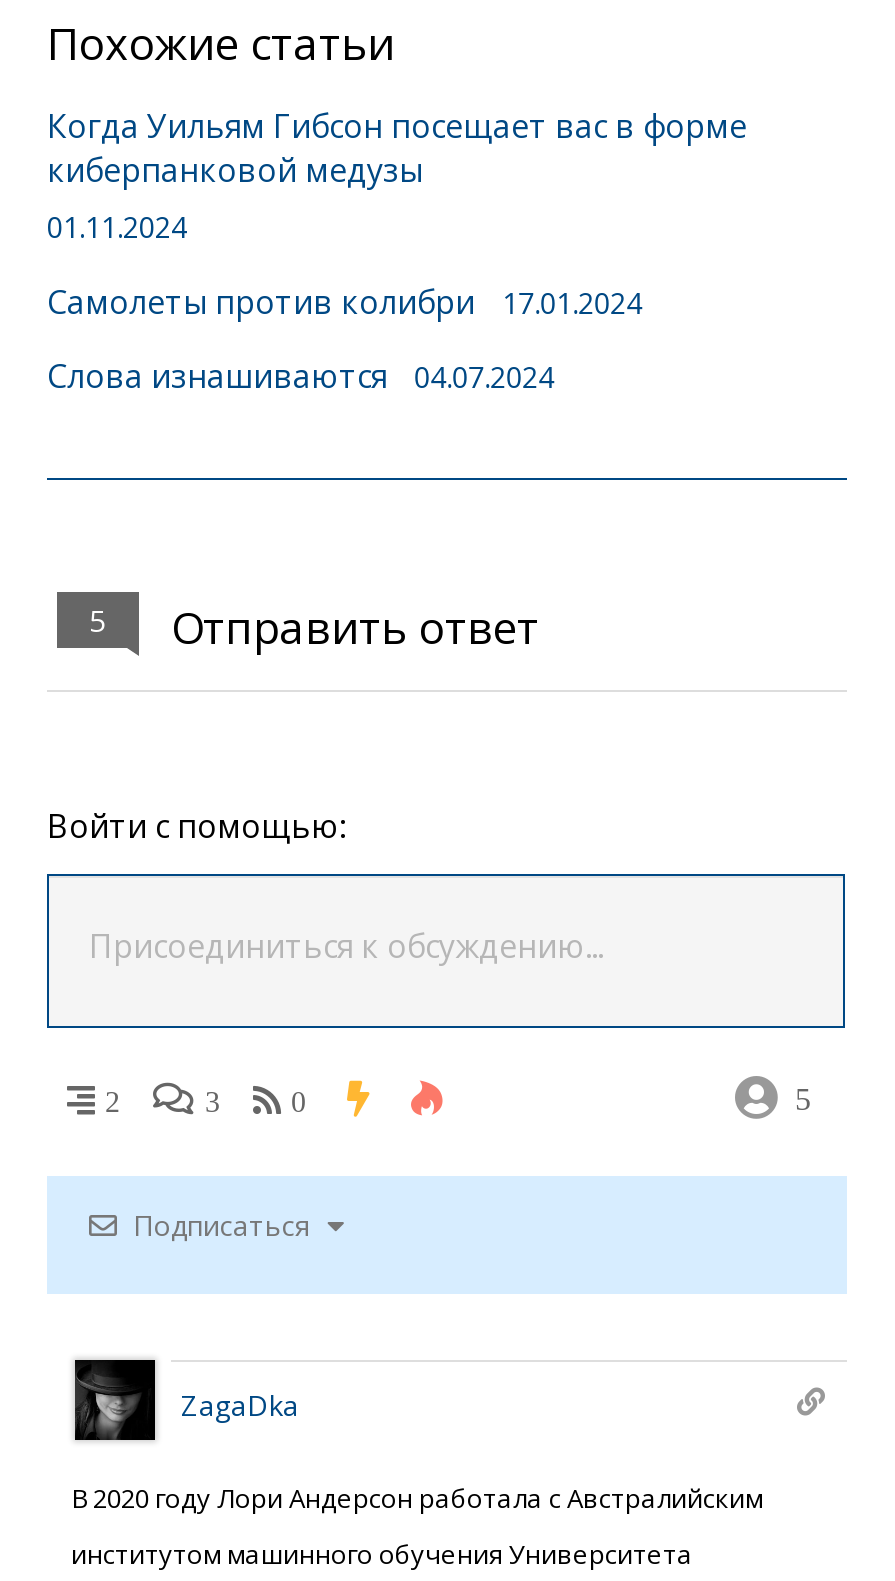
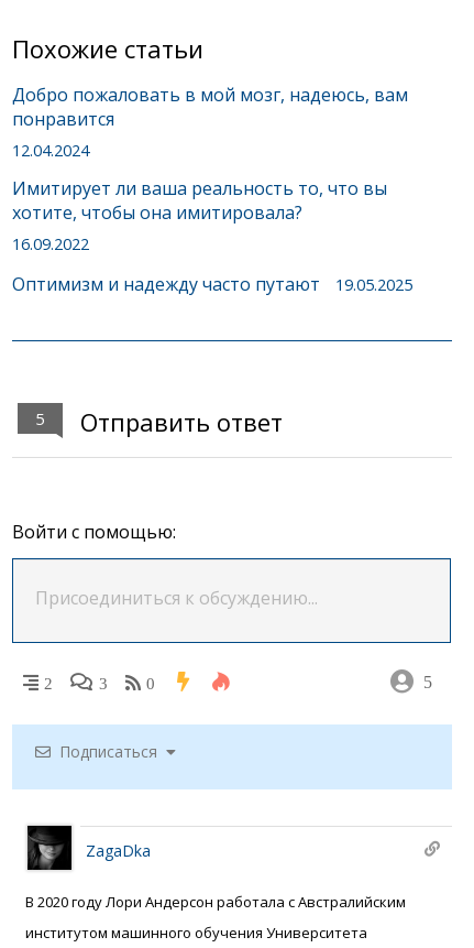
- Когда Уильям Гибсон посещает вас в форме
- киберпанковой медузы
- 01.11.2024
+ Добро пожаловать в мой мозг, надеюсь, вам
+ понравится
+ 12.04.2024

- Самолеты против колибри
- 17.01.2024
+ Имитирует ли ваша реальность то, что вы
+ хотите, чтобы она имитировала?
+ 16.09.2022

- Слова изнашиваются
- 04.07.2024
+ Оптимизм и надежду часто путают
+ 19.05.2025
